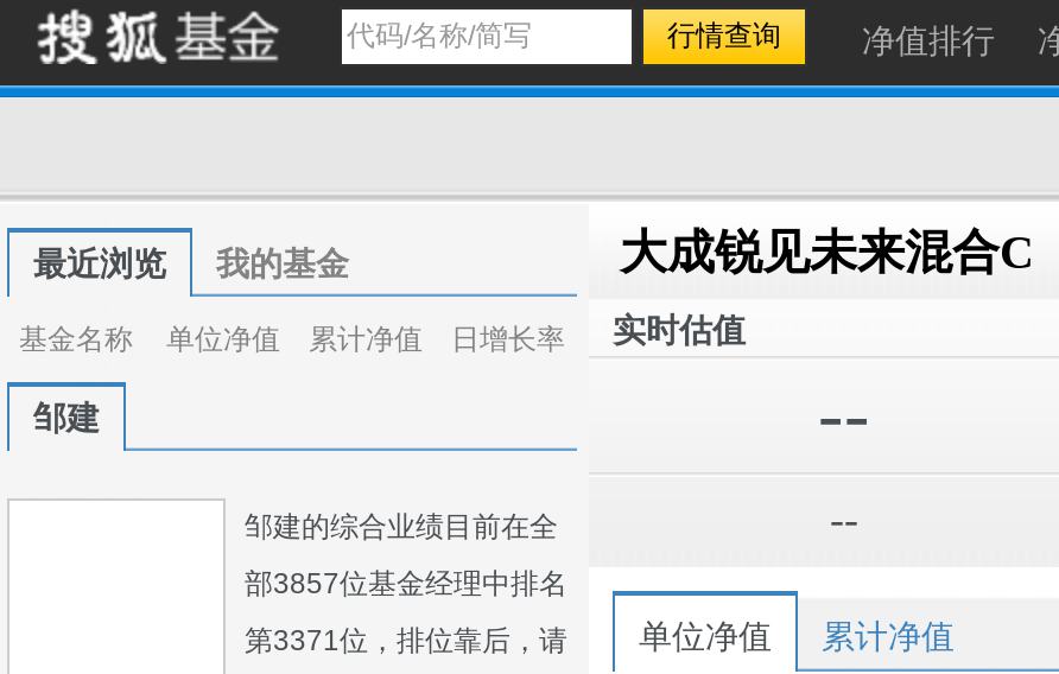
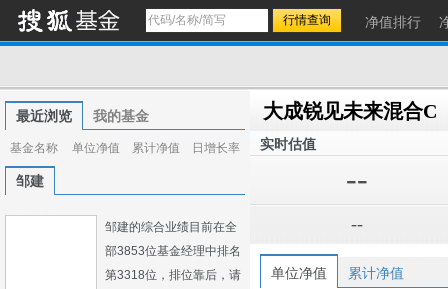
- 部3857位基金经理中排名
+ 部3853位基金经理中排名

- 第3371位，排位靠后，请
+ 第3318位，排位靠后，请
